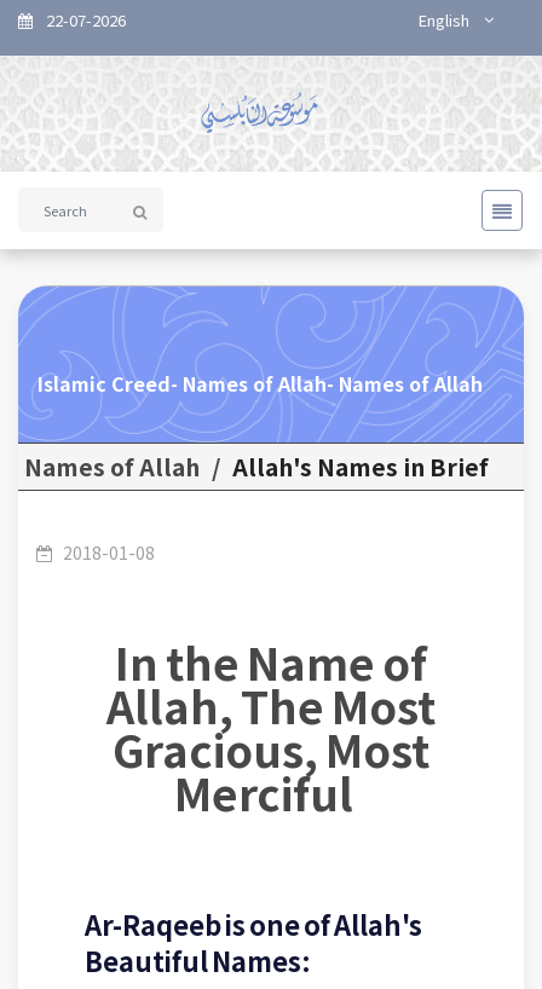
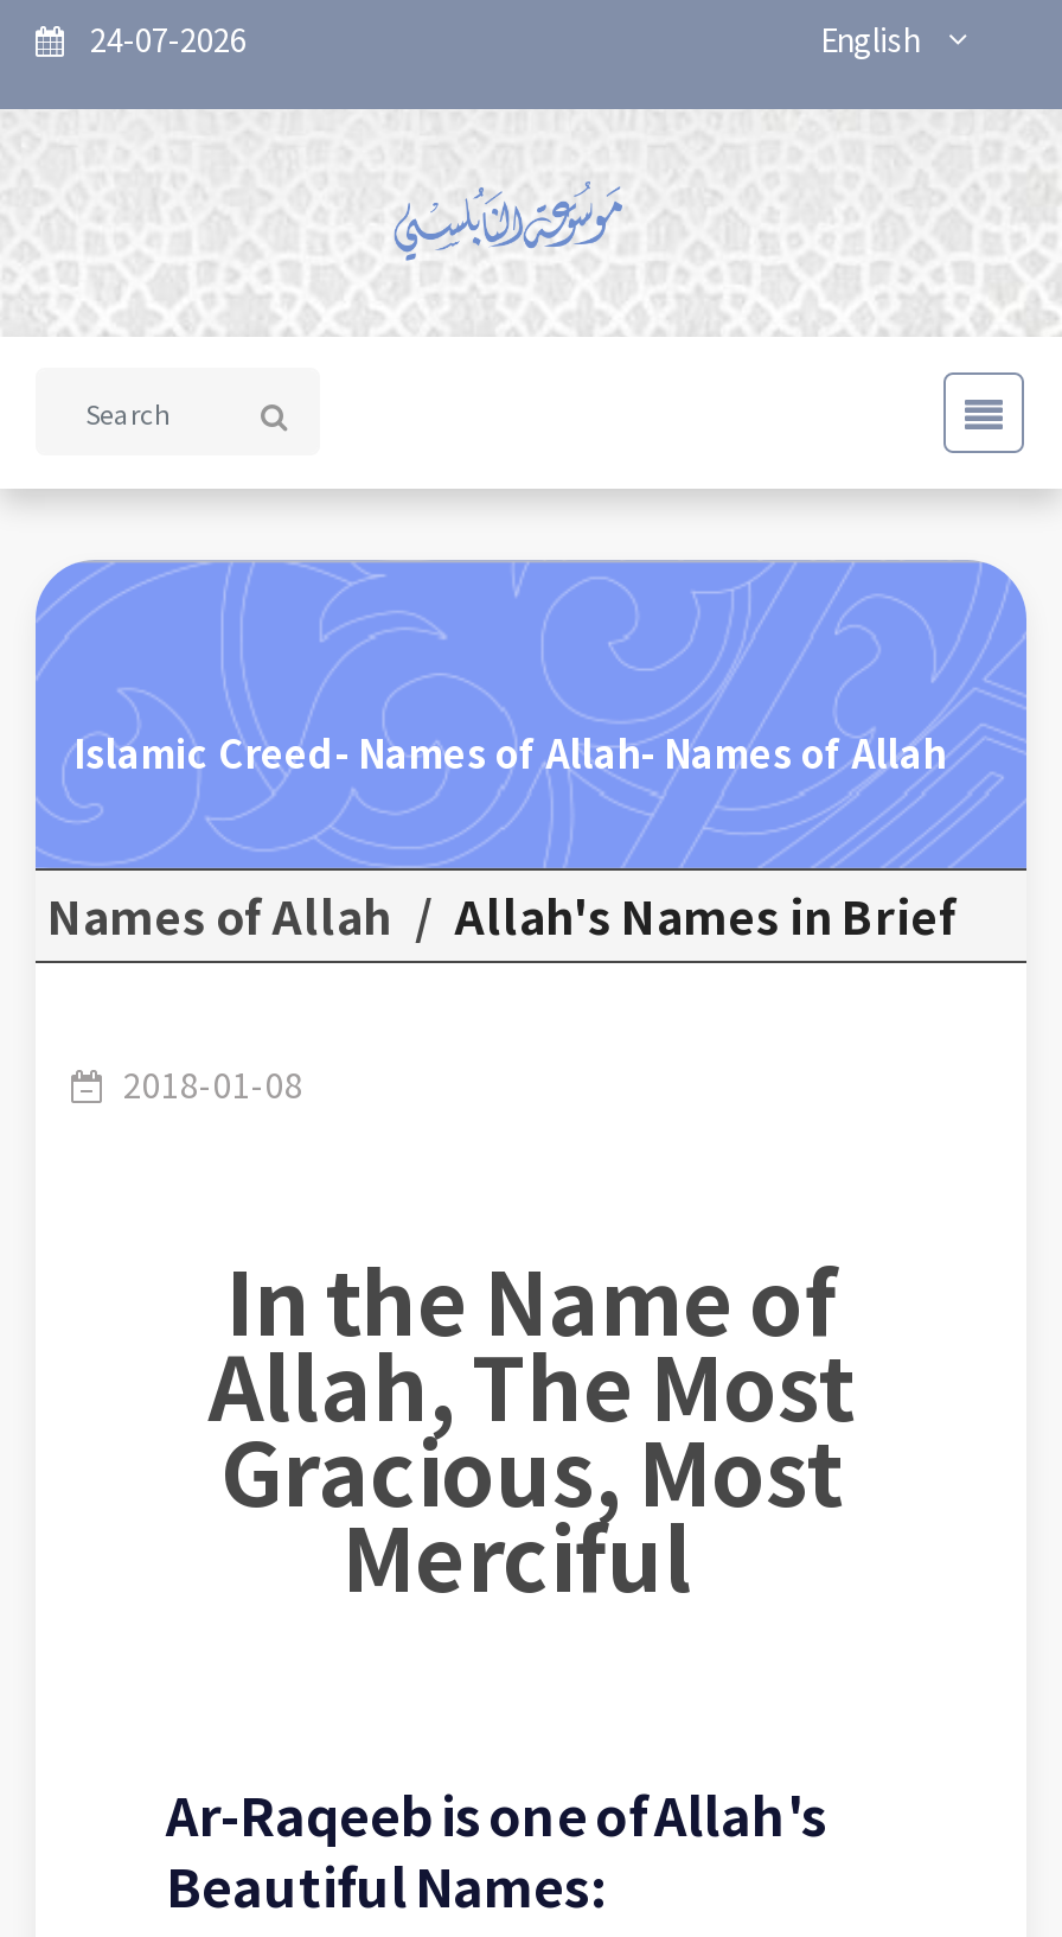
- 22-07-2026
+ 24-07-2026
